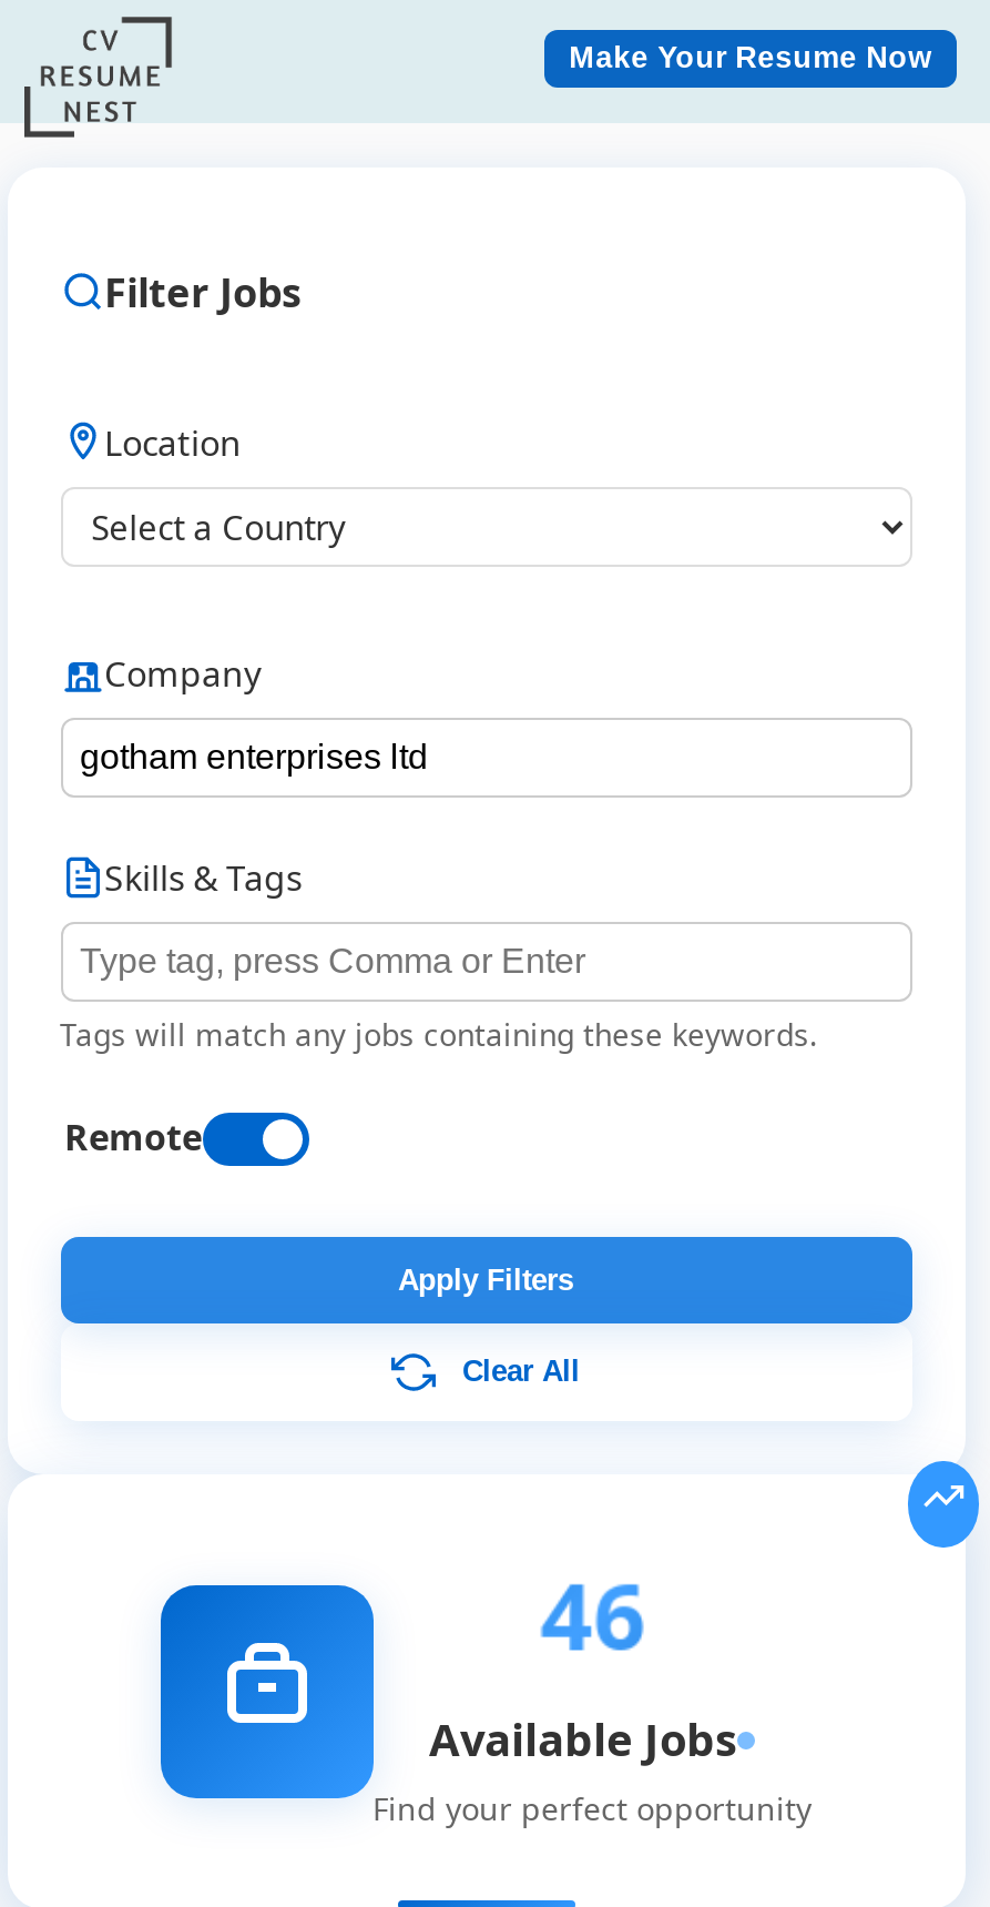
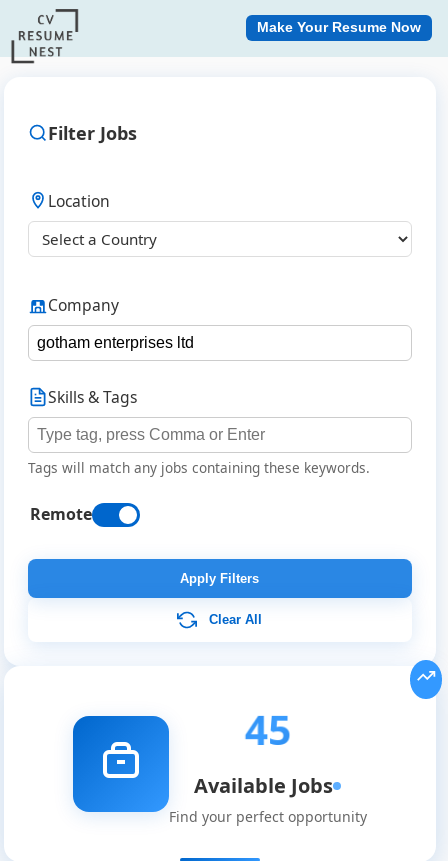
- 46
+ 45
